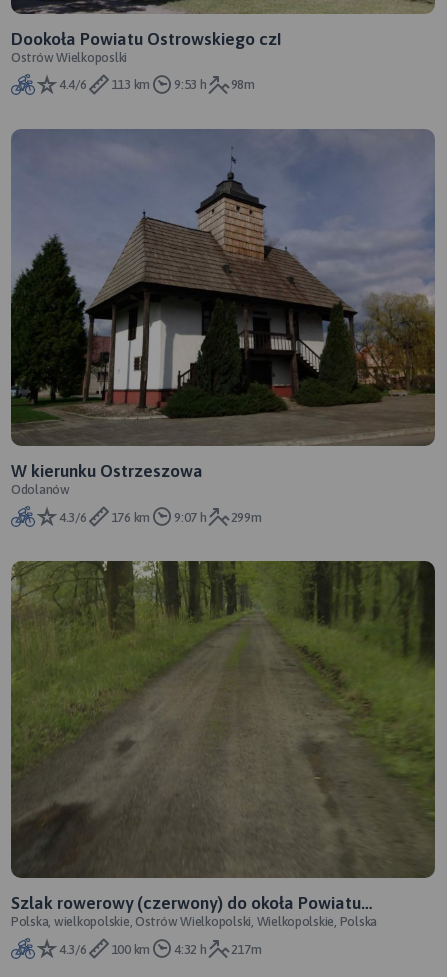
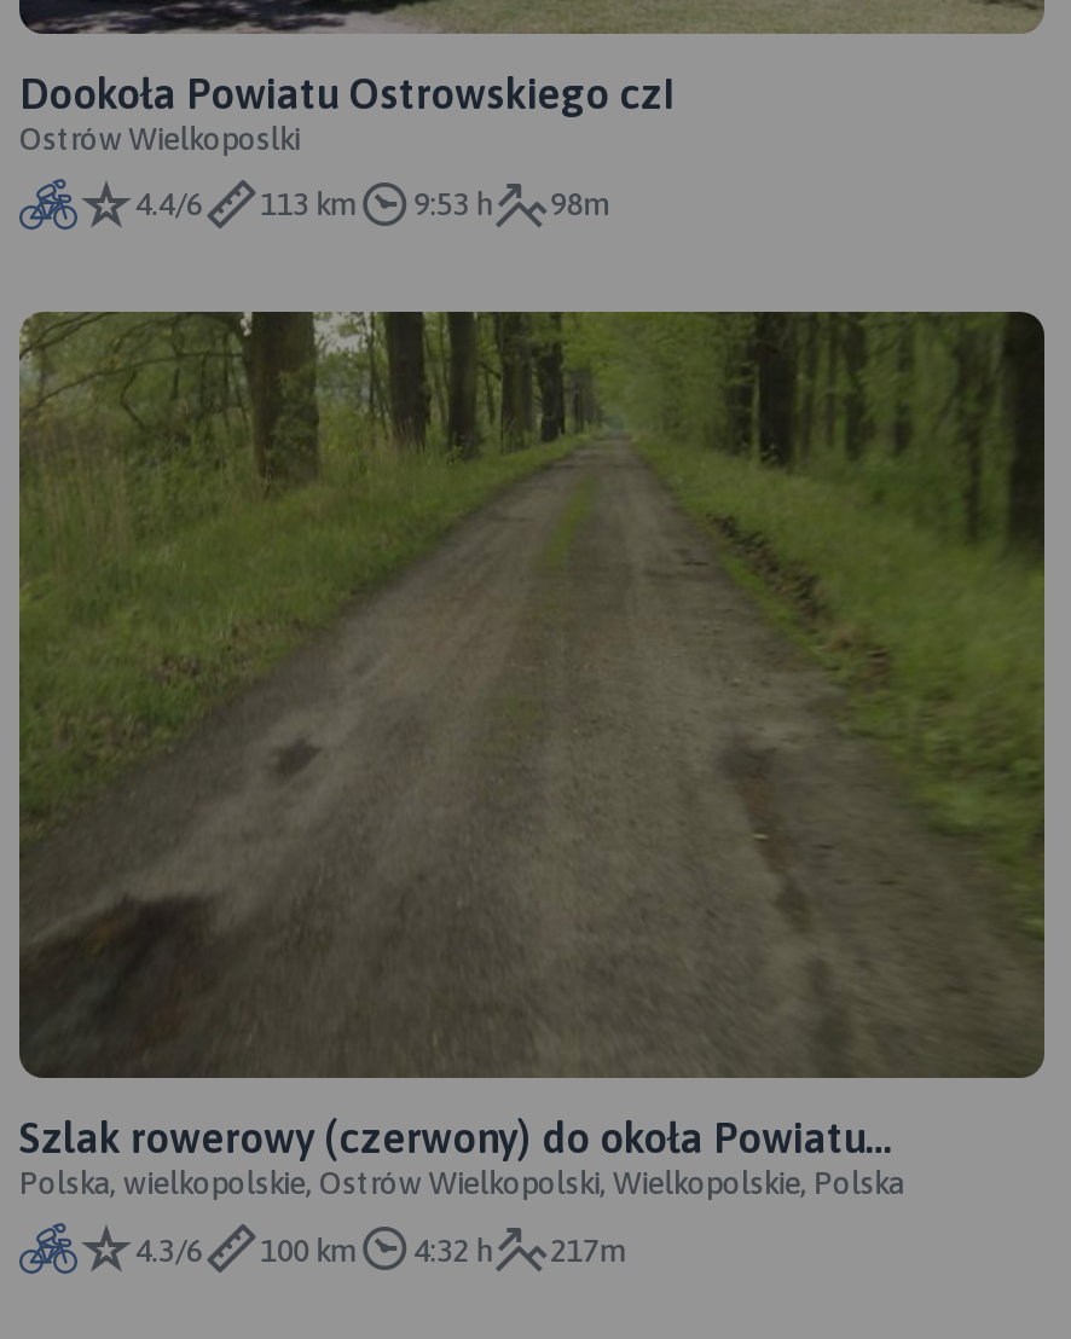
- [image]
- W kierunku Ostrzeszowa
- Odolanów
- 4.3/6
- 176 km
- 9:07 h
- 299m
